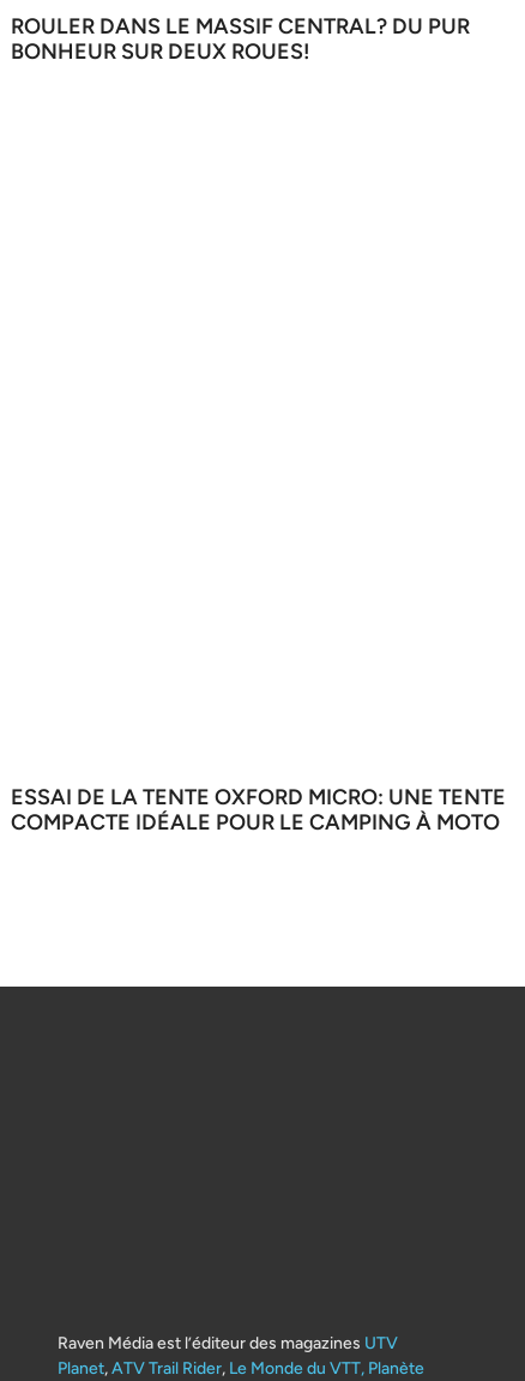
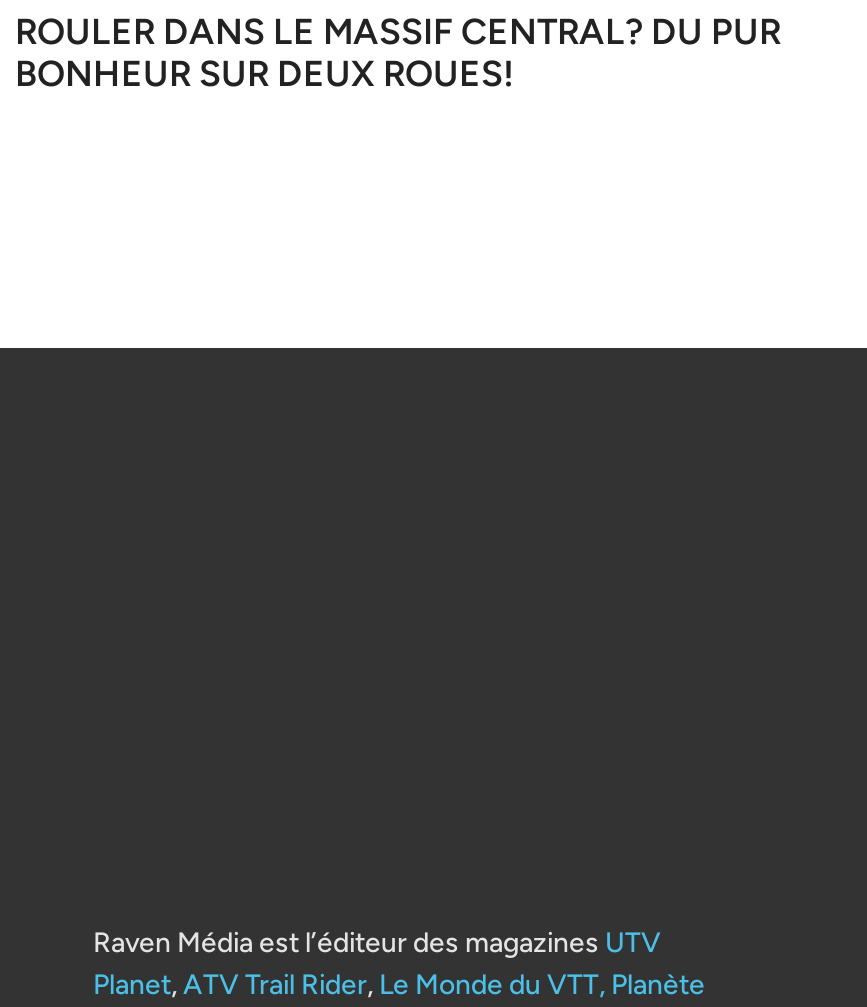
- ESSAI DE LA TENTE OXFORD MICRO: UNE TENTE
- COMPACTE IDÉALE POUR LE CAMPING À MOTO
